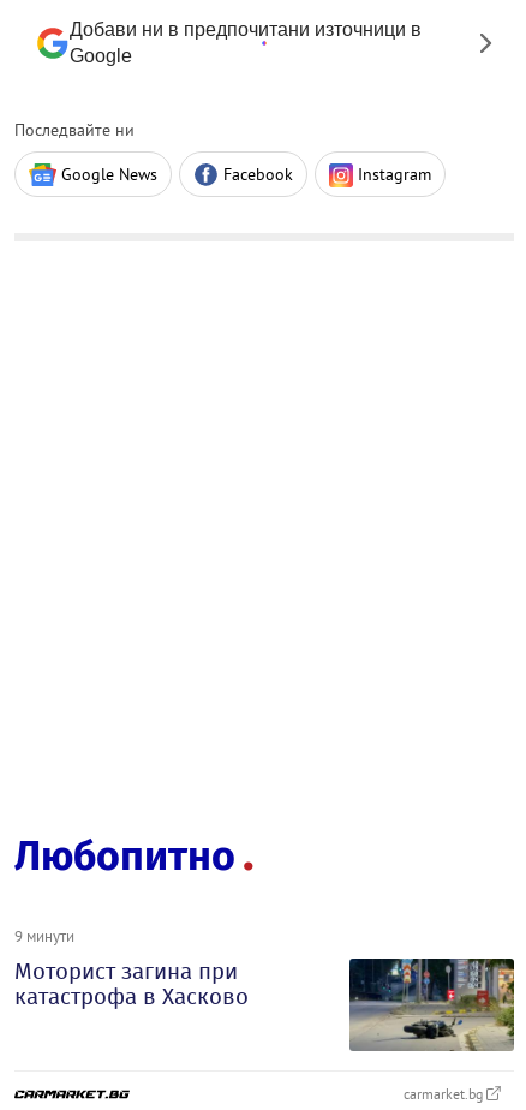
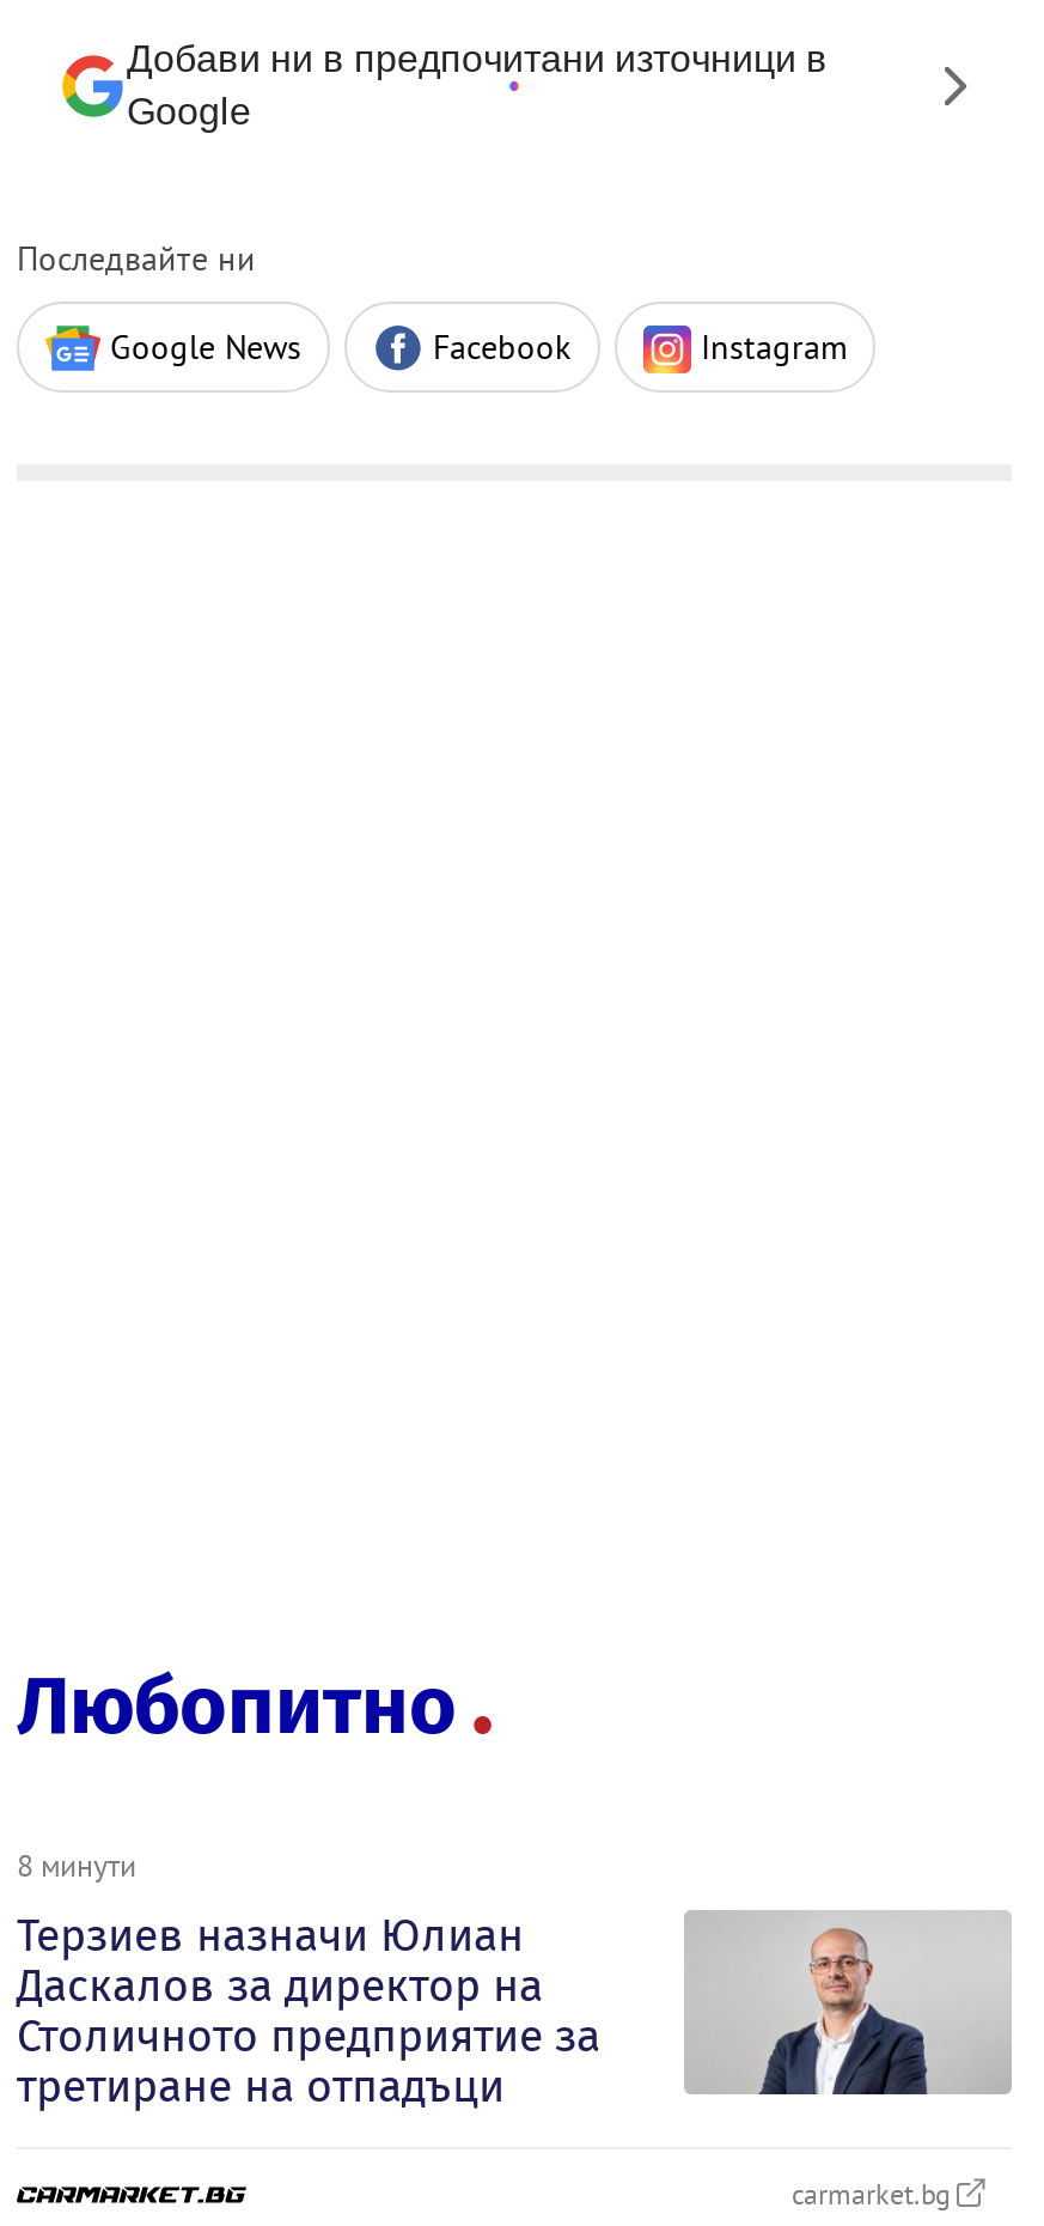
- 9 минути
- Моторист загина при
- катастрофа в Хасково
+ 8 минути
+ Терзиев назначи Юлиан
+ Даскалов за директор на
+ Столичното предприятие за
+ третиране на отпадъци

- [image]
+ [image]
